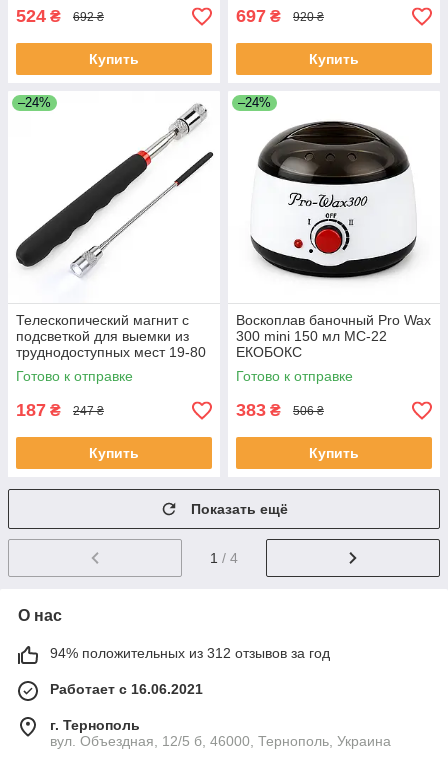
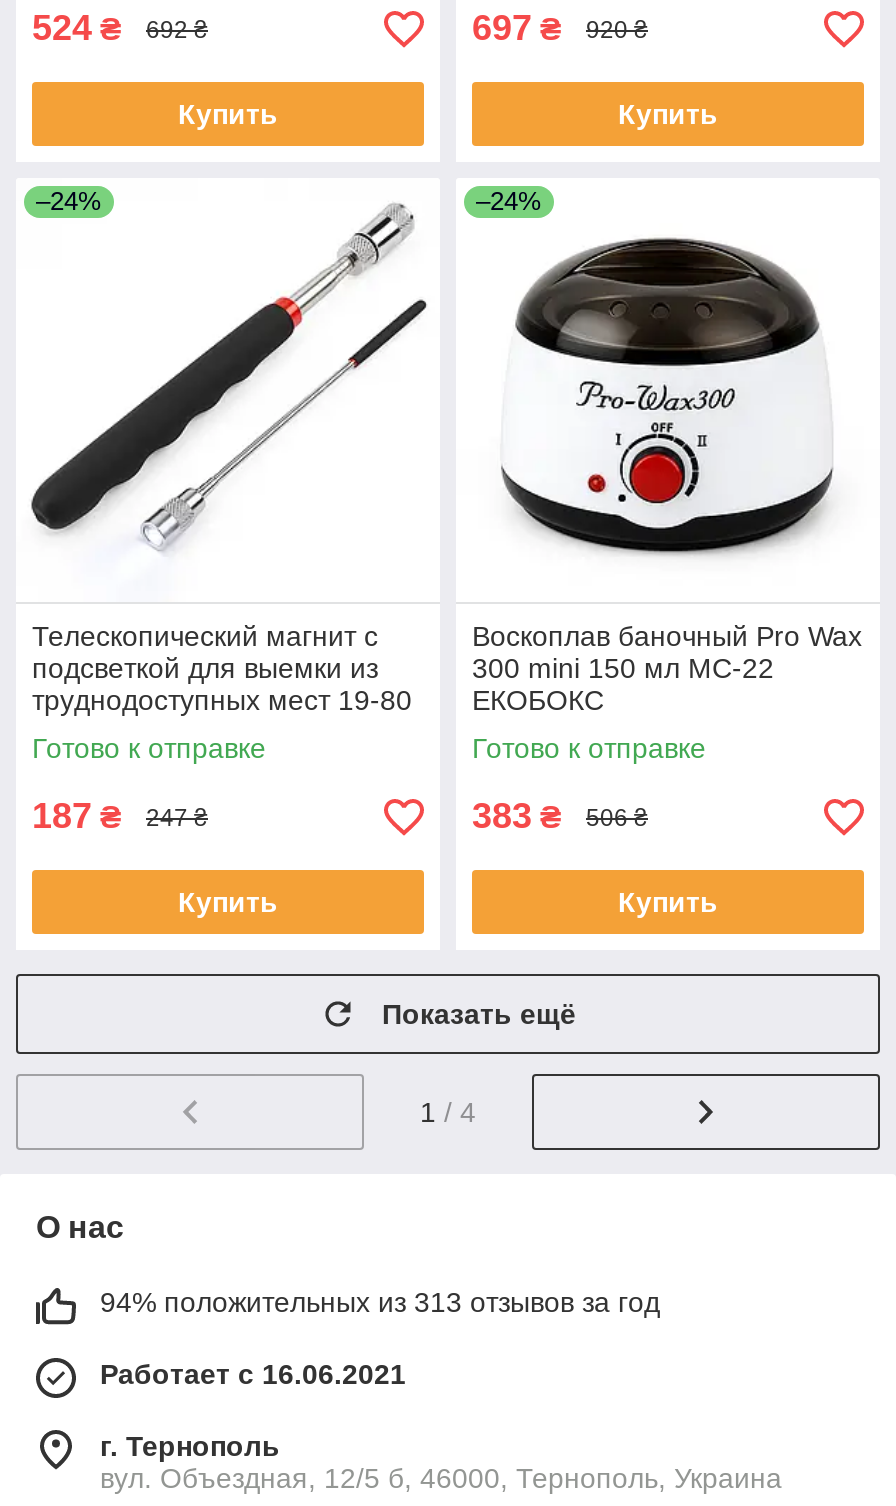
- 94% положительных из 312 отзывов за год
+ 94% положительных из 313 отзывов за год
